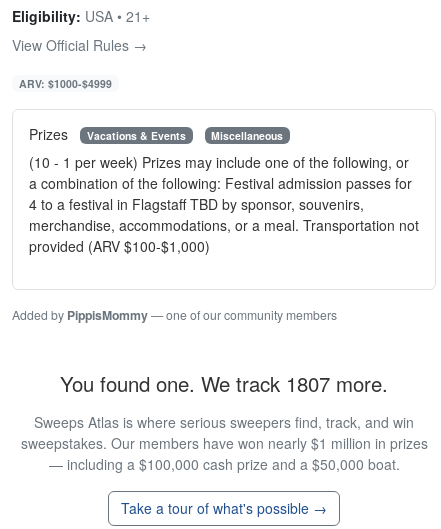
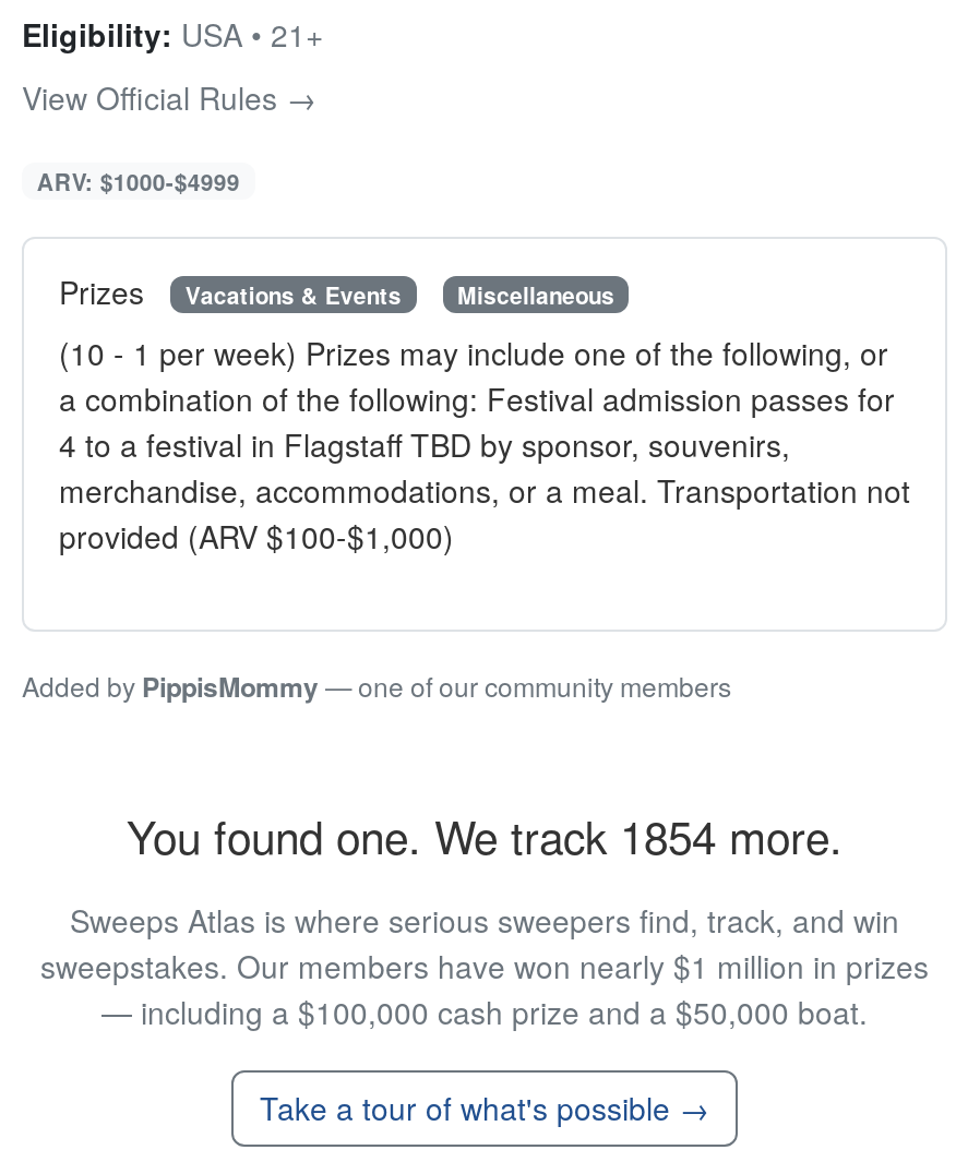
- You found one. We track 1807 more.
+ You found one. We track 1854 more.
